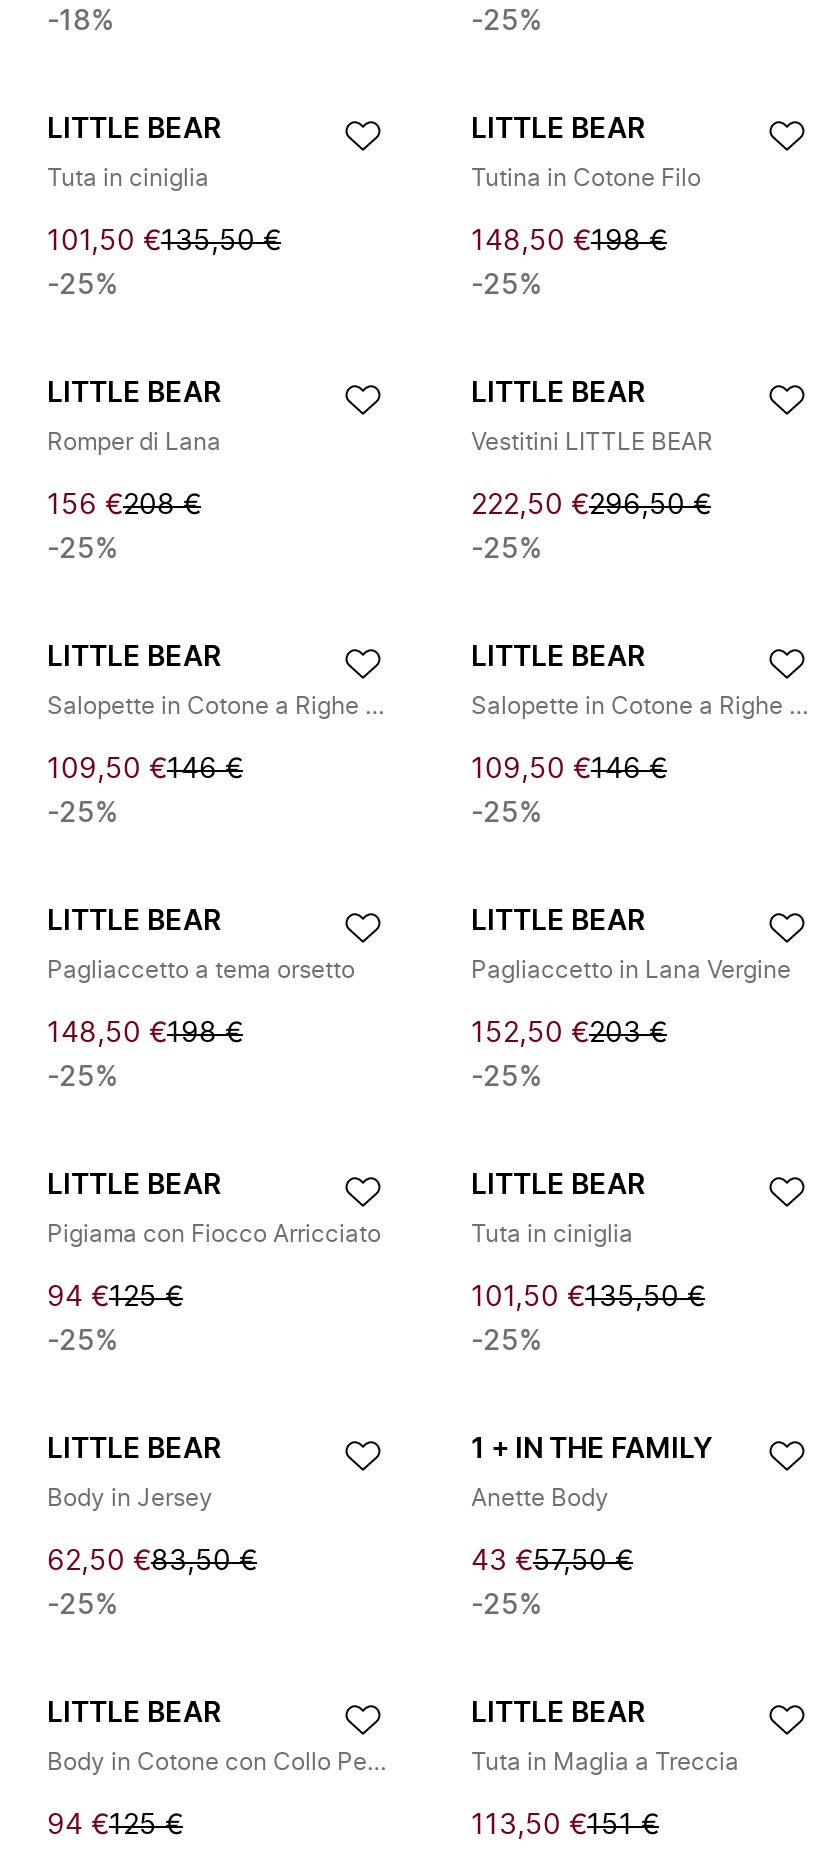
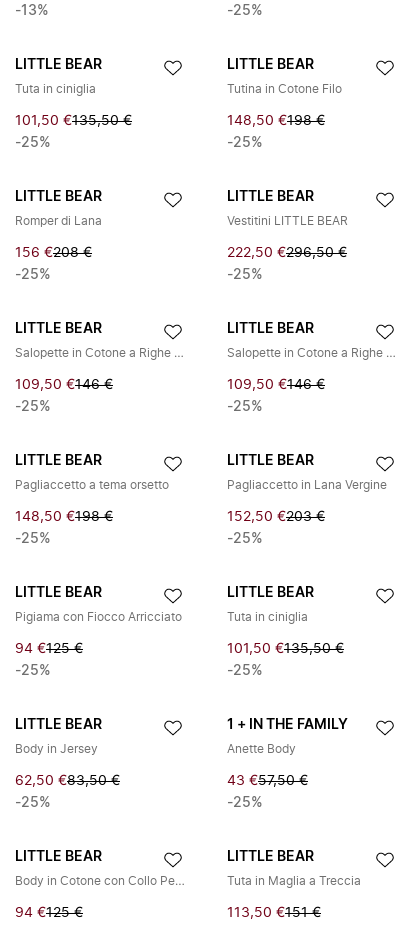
- -18%
+ -13%
